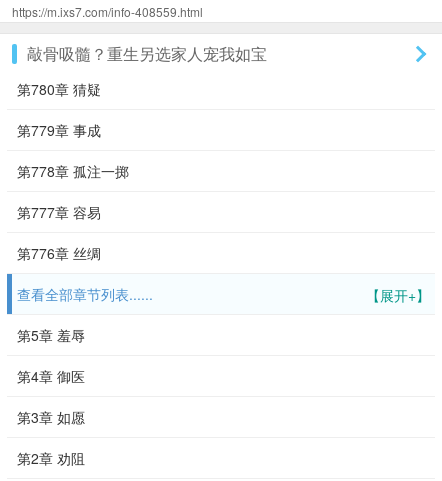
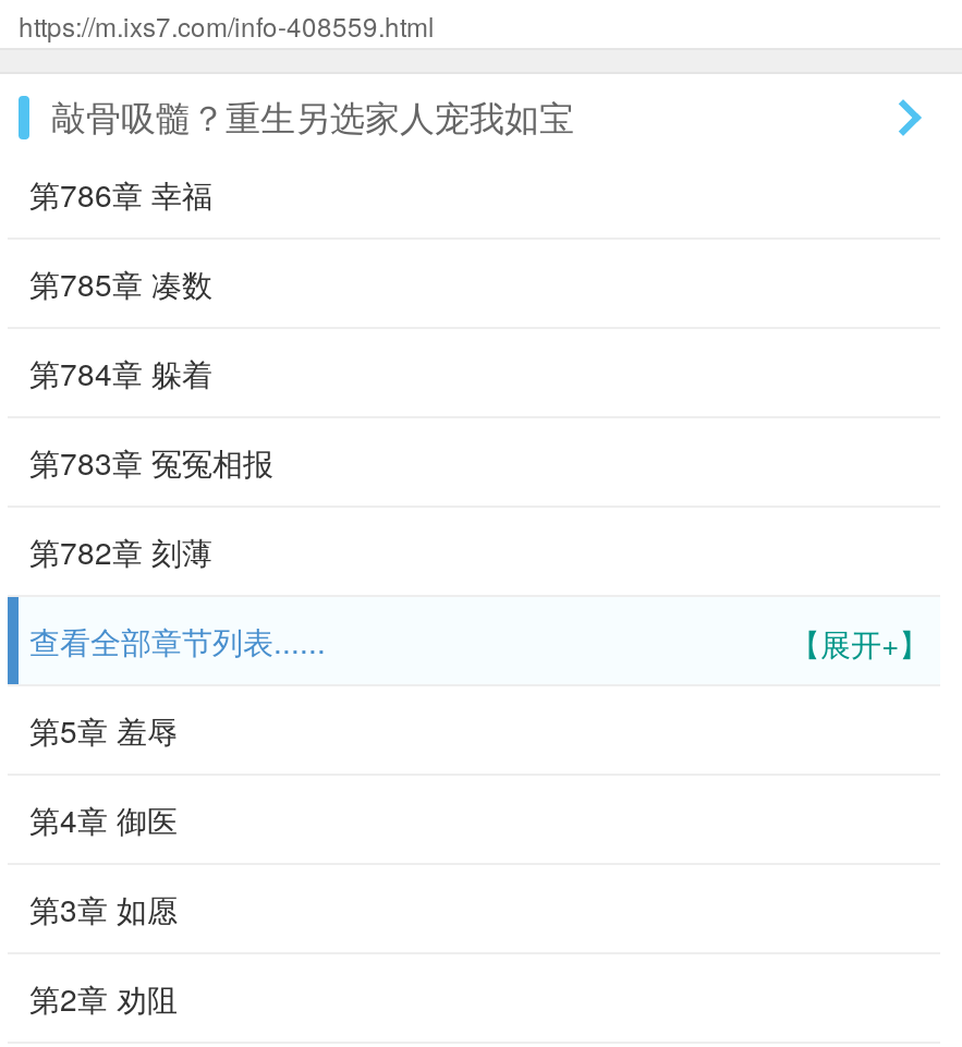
- 第780章 猜疑
+ 第786章 幸福

- 第779章 事成
+ 第785章 凑数

- 第778章 孤注一掷
+ 第784章 躲着

- 第777章 容易
+ 第783章 冤冤相报

- 第776章 丝绸
+ 第782章 刻薄
